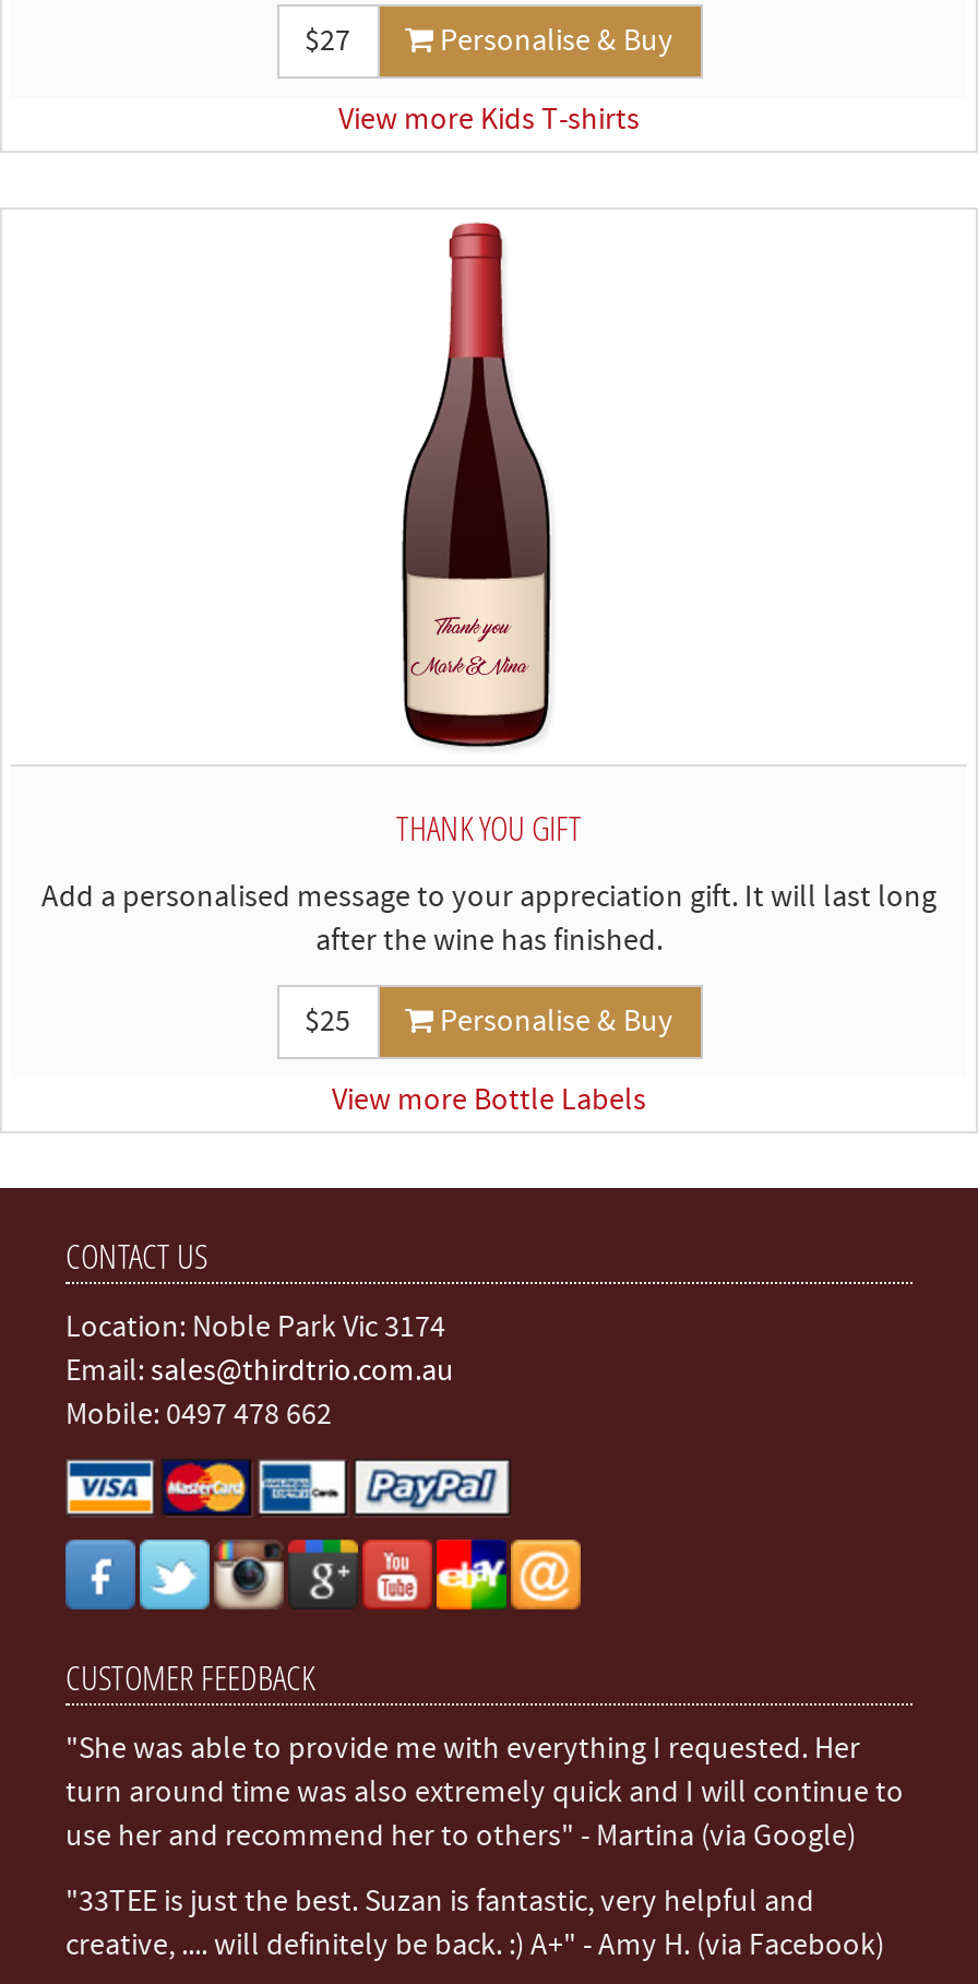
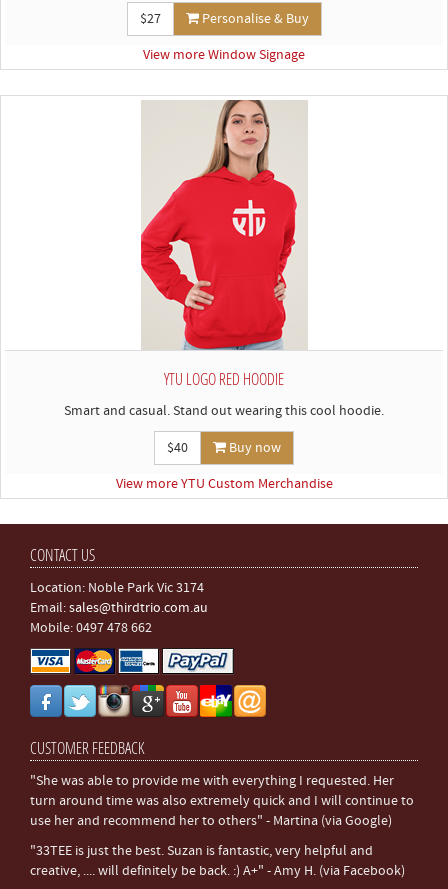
- View more Kids T-shirts
+ View more Window Signage

- [image]
- THANK YOU GIFT
+ [image]
+ YTU LOGO RED HOODIE

- Add a personalised message to your appreciation gift. It will last long
- after the wine has finished.
+ Smart and casual. Stand out wearing this cool hoodie.

- $25
- Personalise & Buy
+ $40
+ Buy now

- View more Bottle Labels
+ View more YTU Custom Merchandise
